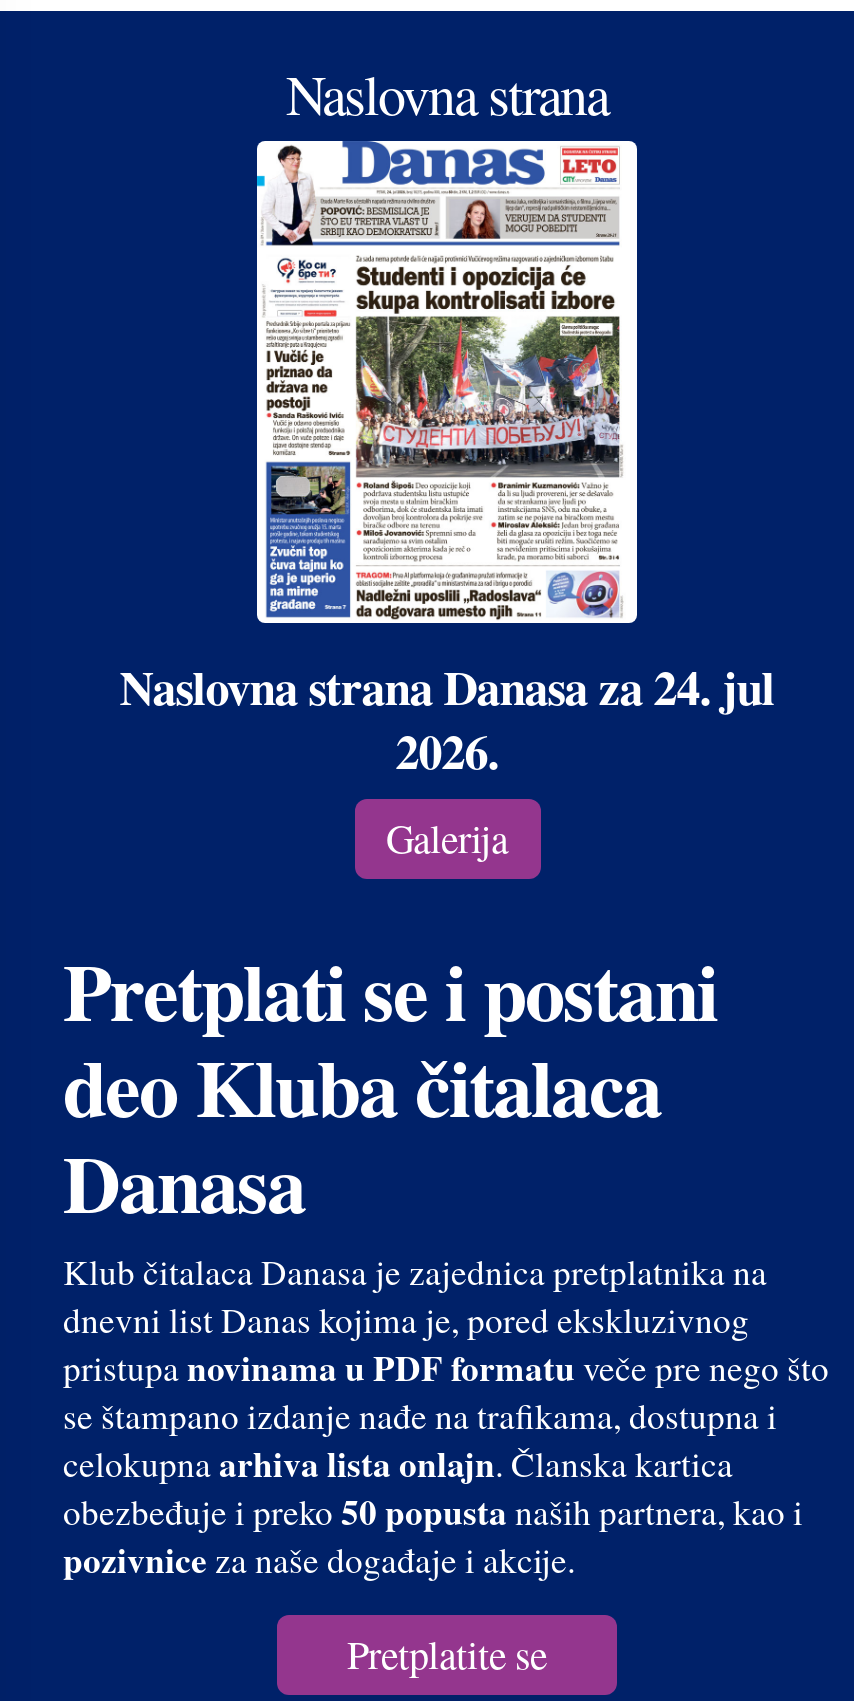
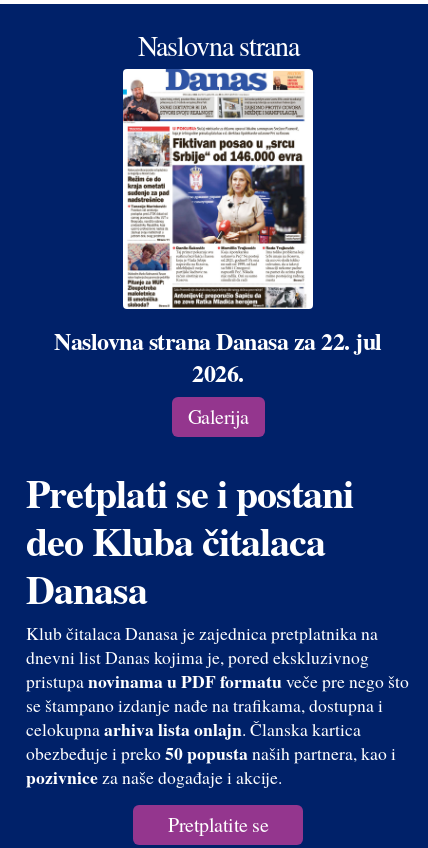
- [image]
- Naslovna strana Danasa za 24. jul
+ [image]
+ Naslovna strana Danasa za 22. jul
